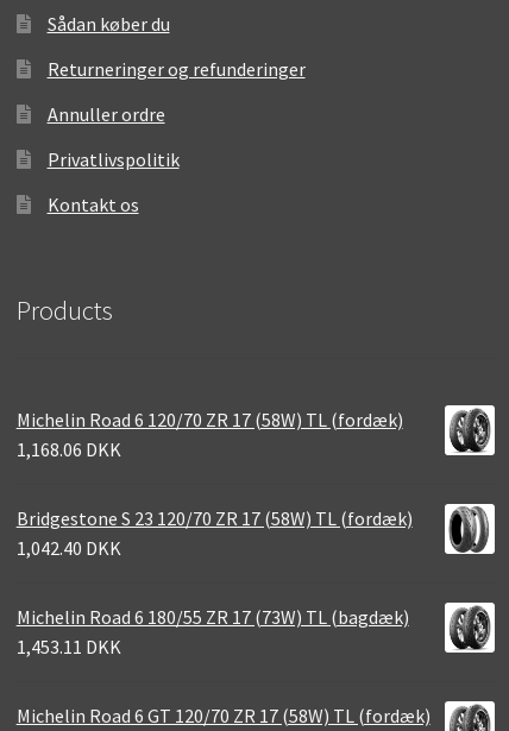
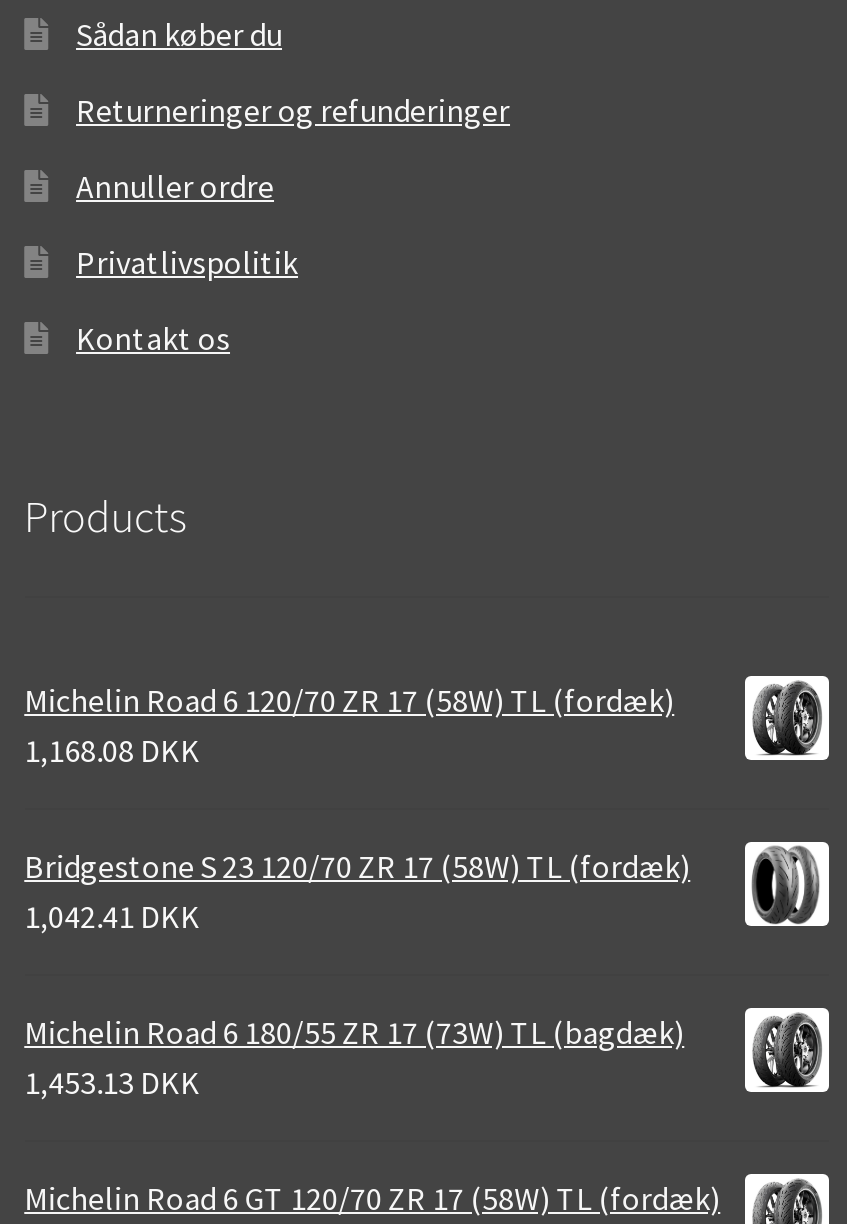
- 1,168.06 DKK
+ 1,168.08 DKK

- 1,042.40 DKK
+ 1,042.41 DKK

- 1,453.11 DKK
+ 1,453.13 DKK
